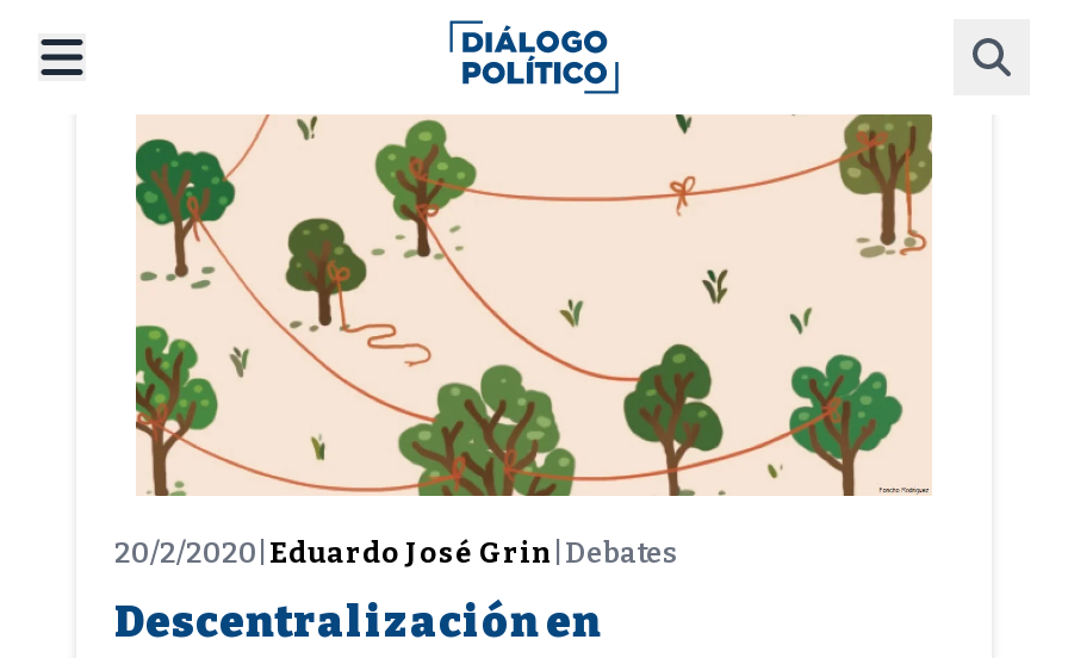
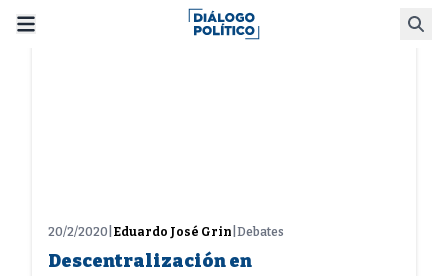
- [image]
